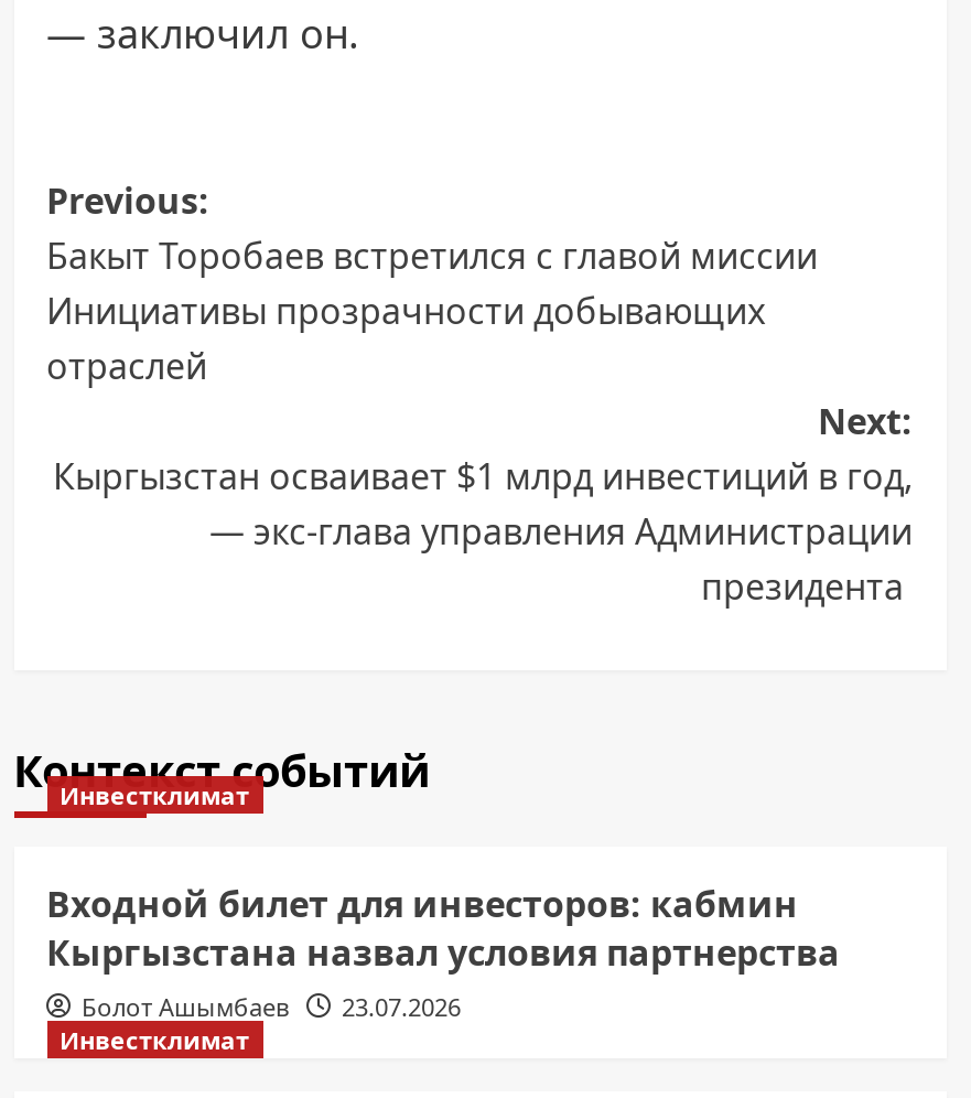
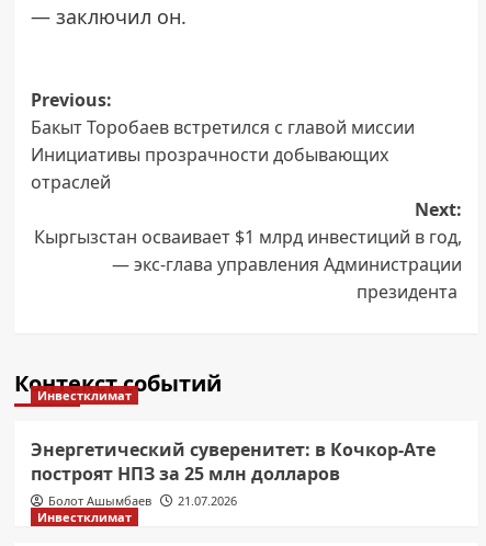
- Входной билет для инвесторов: кабмин
- Кыргызстана назвал условия партнерства
+ Энергетический суверенитет: в Кочкор-Ате
+ построят НПЗ за 25 млн долларов

- Болот Ашымбаев 23.07.2026
+ Болот Ашымбаев 21.07.2026
